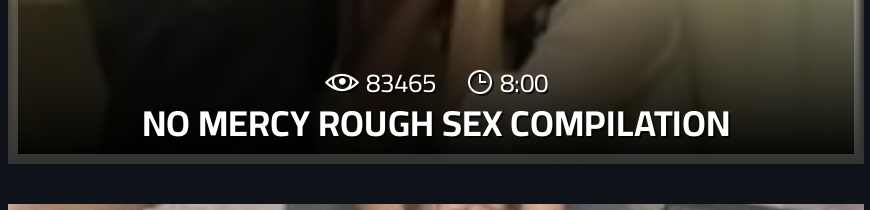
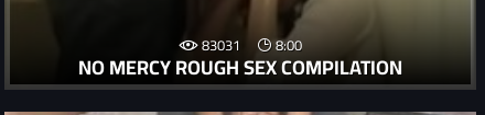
- 83465 8:00
+ 83031 8:00
